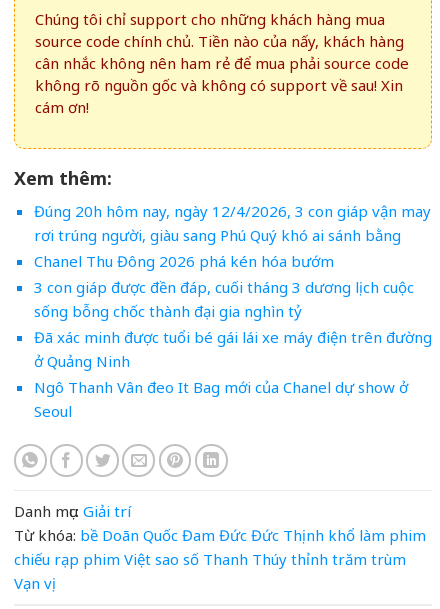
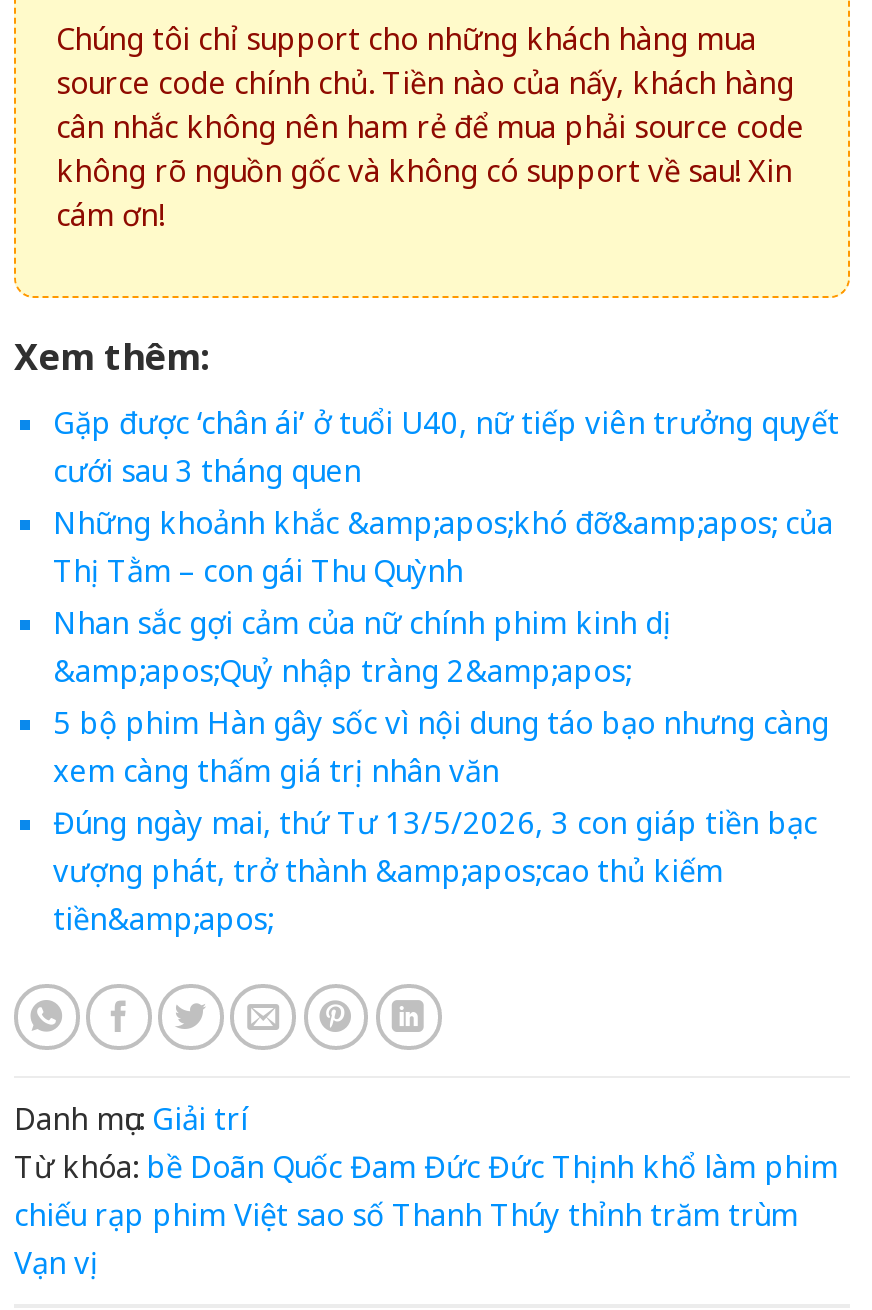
- Đúng 20h hôm nay, ngày 12/4/2026, 3 con giáp vận may
- rơi trúng người, giàu sang Phú Quý khó ai sánh bằng
- Chanel Thu Đông 2026 phá kén hóa bướm
- 3 con giáp được đền đáp, cuối tháng 3 dương lịch cuộc
- sống bỗng chốc thành đại gia nghìn tỷ
- Đã xác minh được tuổi bé gái lái xe máy điện trên đường
- ở Quảng Ninh
- Ngô Thanh Vân đeo It Bag mới của Chanel dự show ở
- Seoul
+ Gặp được ‘chân ái’ ở tuổi U40, nữ tiếp viên trưởng quyết
+ cưới sau 3 tháng quen
+ Những khoảnh khắc &amp;apos;khó đỡ&amp;apos; của
+ Thị Tằm – con gái Thu Quỳnh
+ Nhan sắc gợi cảm của nữ chính phim kinh dị
+ &amp;apos;Quỷ nhập tràng 2&amp;apos;
+ 5 bộ phim Hàn gây sốc vì nội dung táo bạo nhưng càng
+ xem càng thấm giá trị nhân văn
+ Đúng ngày mai, thứ Tư 13/5/2026, 3 con giáp tiền bạc
+ vượng phát, trở thành &amp;apos;cao thủ kiếm
+ tiền&amp;apos;
